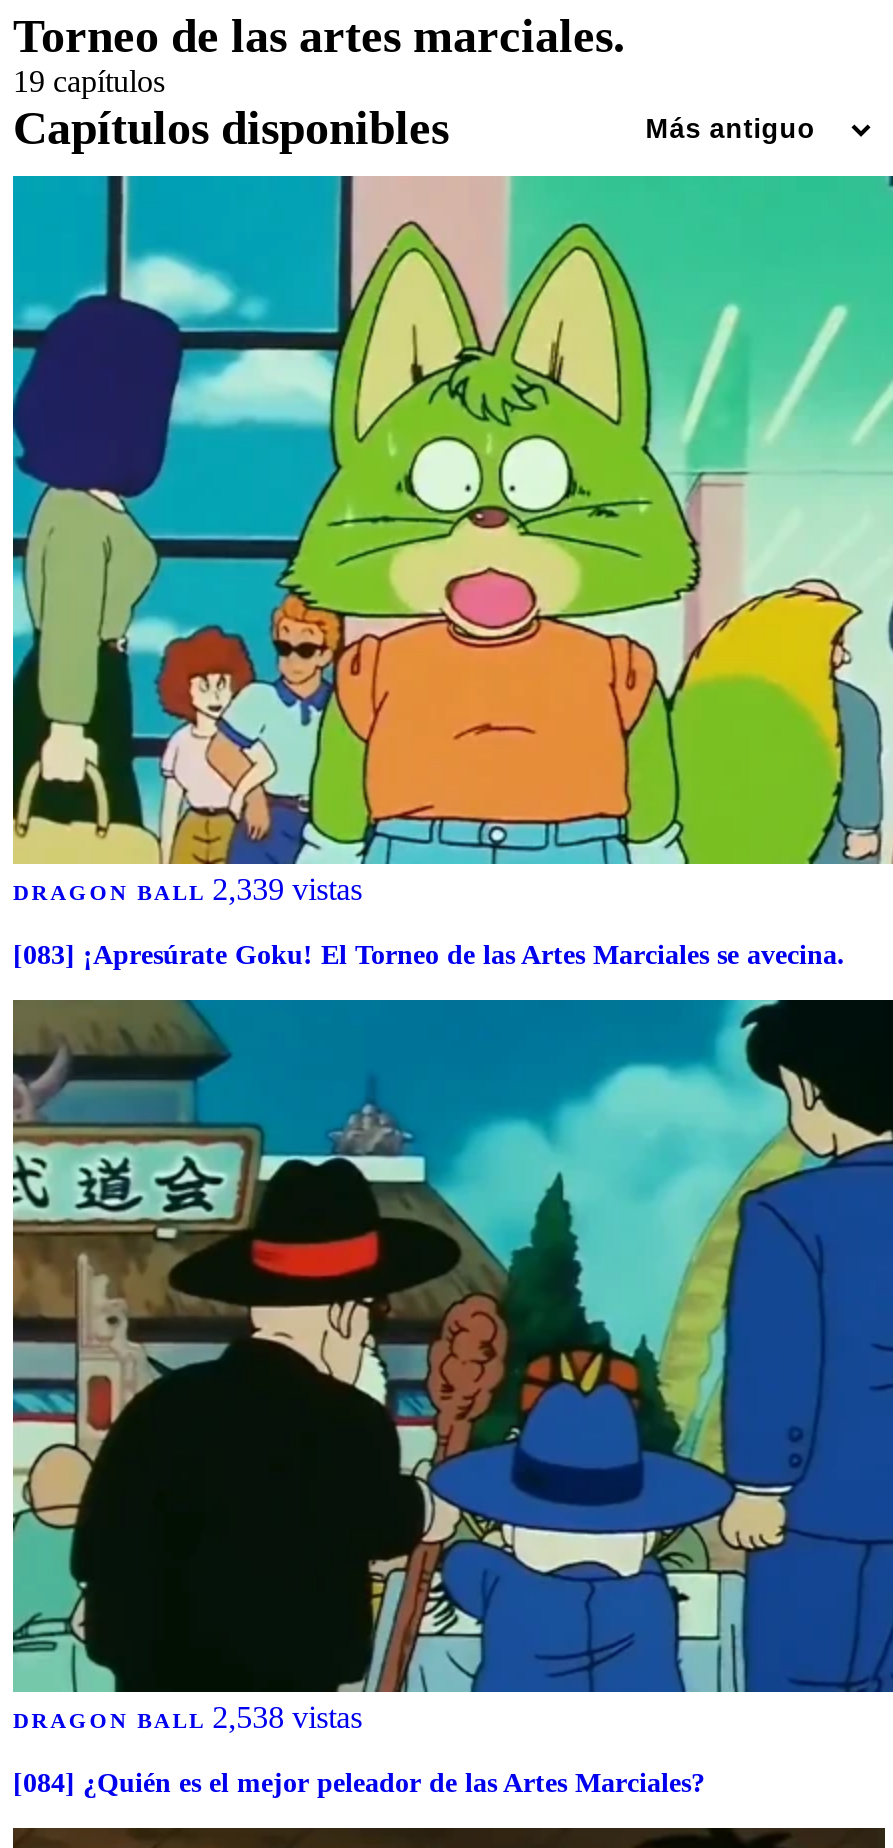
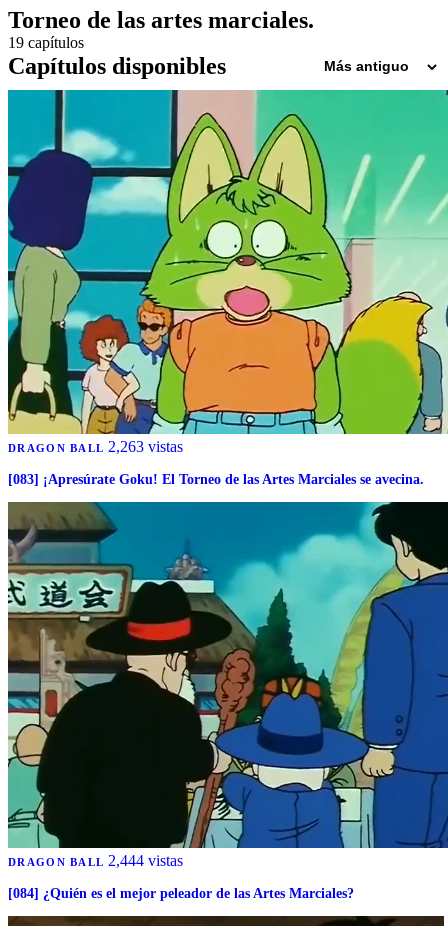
- DRAGON BALL 2,339 vistas
+ DRAGON BALL 2,263 vistas

- DRAGON BALL 2,538 vistas
+ DRAGON BALL 2,444 vistas
